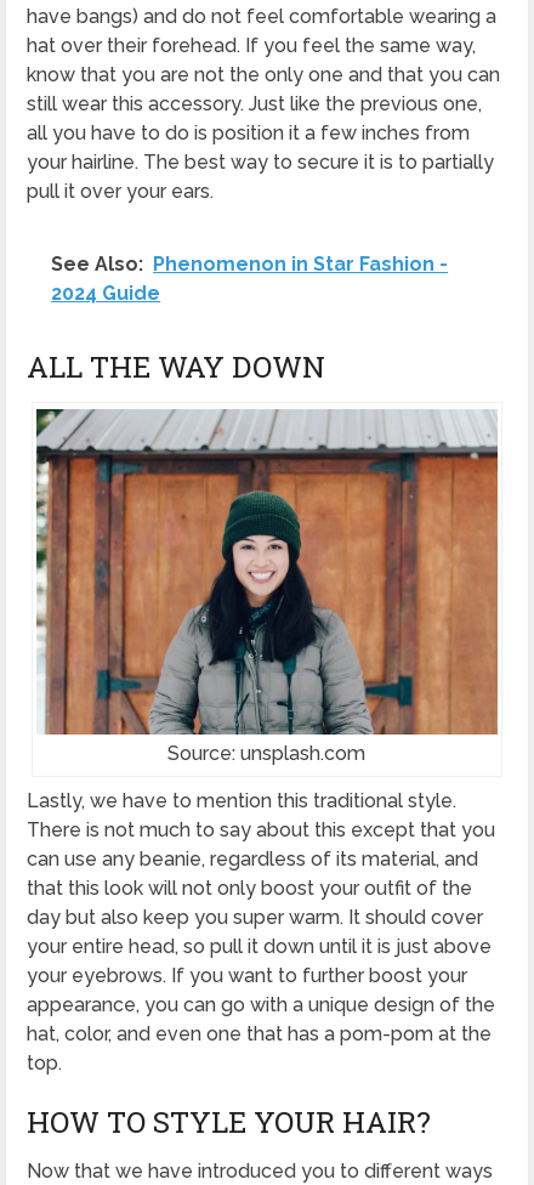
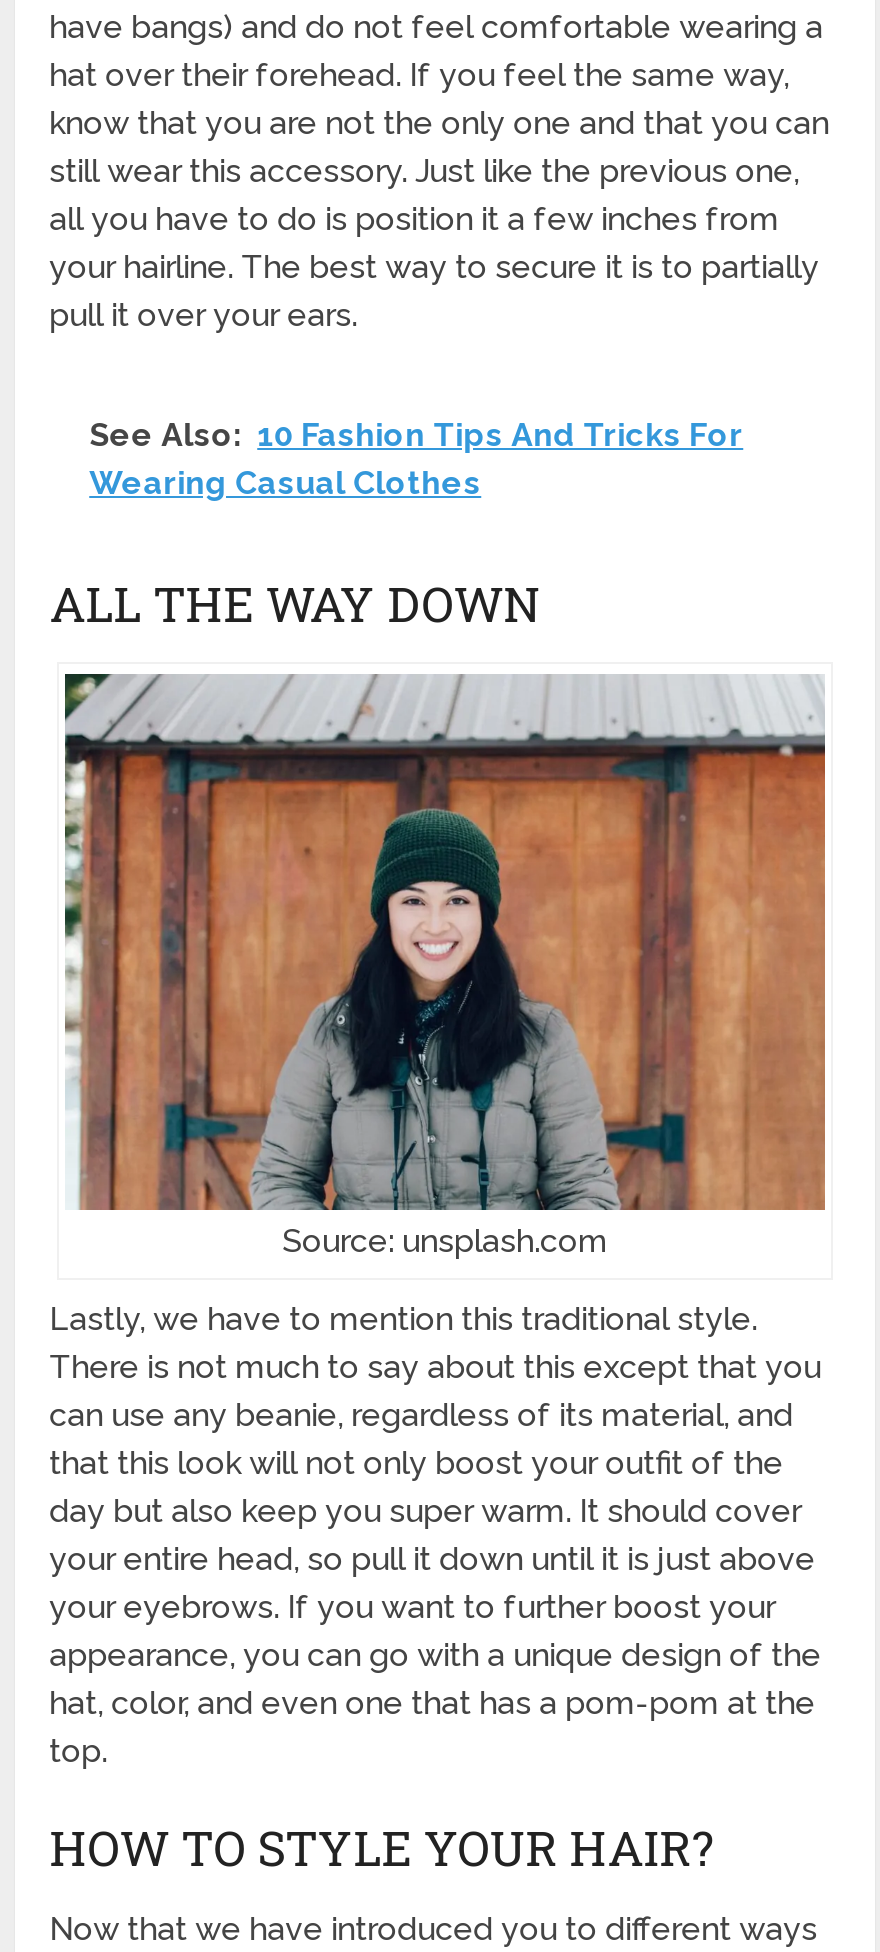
- See Also: Phenomenon in Star Fashion -
- 2024 Guide
+ See Also: 10 Fashion Tips And Tricks For
+ Wearing Casual Clothes
